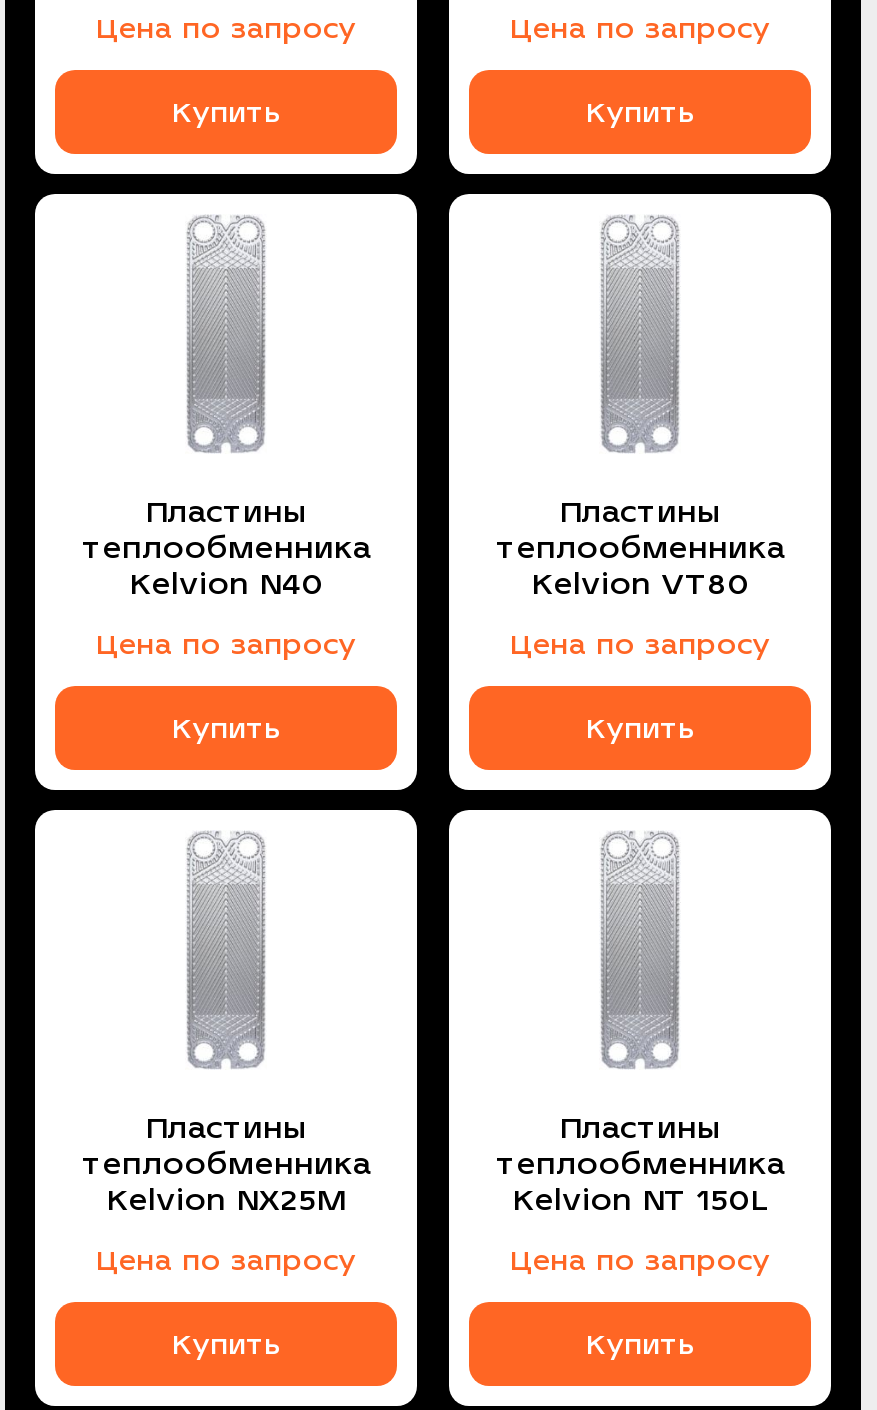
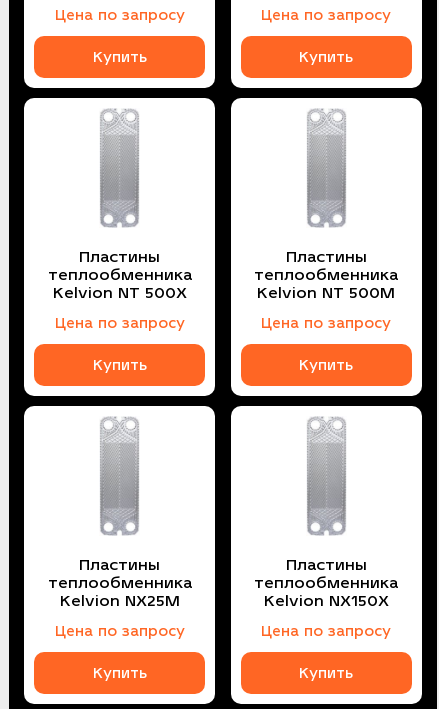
- Kelvion N40
+ Kelvion NT 500X

- Kelvion VT80
+ Kelvion NT 500M

- Kelvion NT 150L
+ Kelvion NX150X
